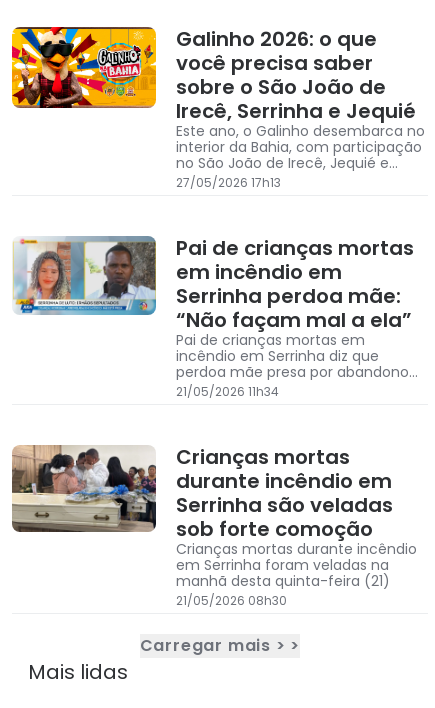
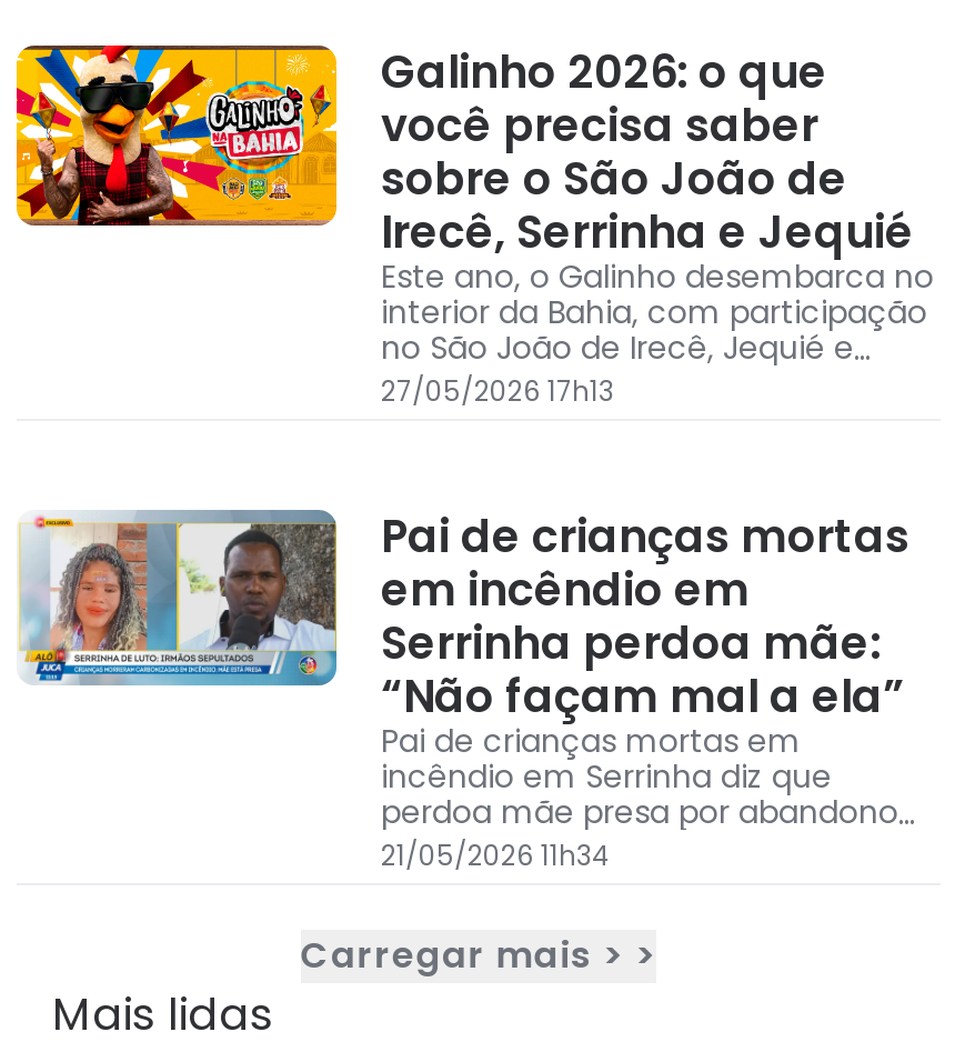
- [image]
- Crianças mortas
- durante incêndio em
- Serrinha são veladas
- sob forte comoção
- Crianças mortas durante incêndio
- em Serrinha foram veladas na
- manhã desta quinta-feira (21)
- 21/05/2026 08h30
